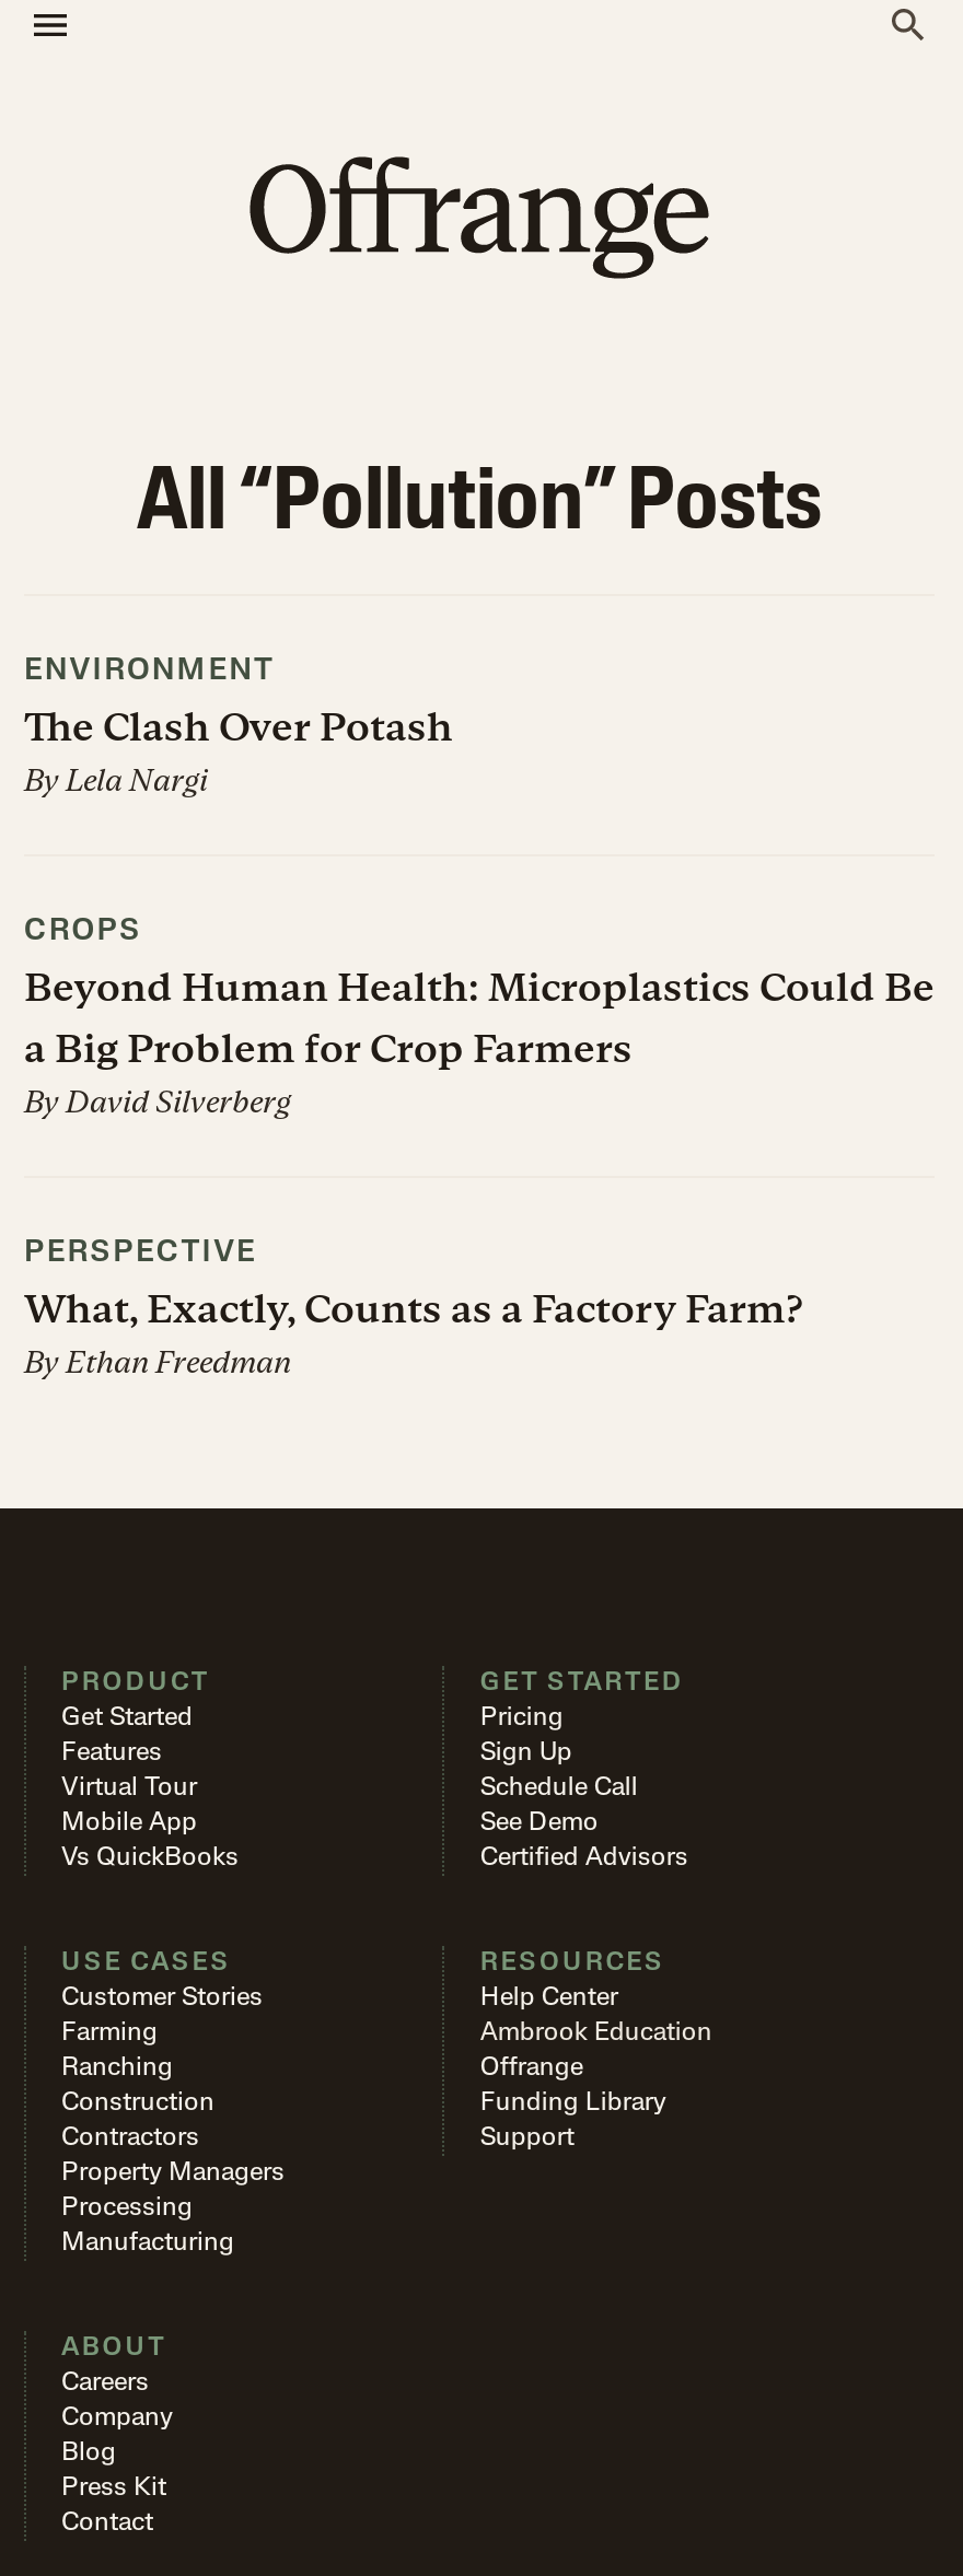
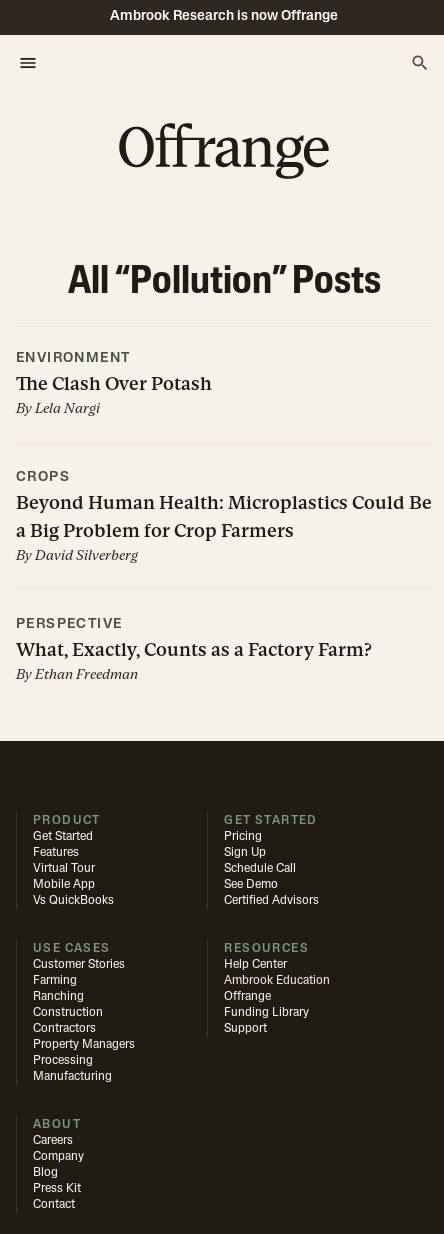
+ Ambrook Research is now Offrange
